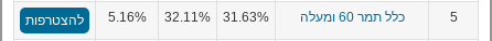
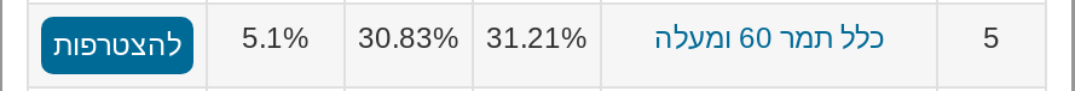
- 5.16%
+ 5.1%

- 32.11%
+ 30.83%

- 31.63%
+ 31.21%
